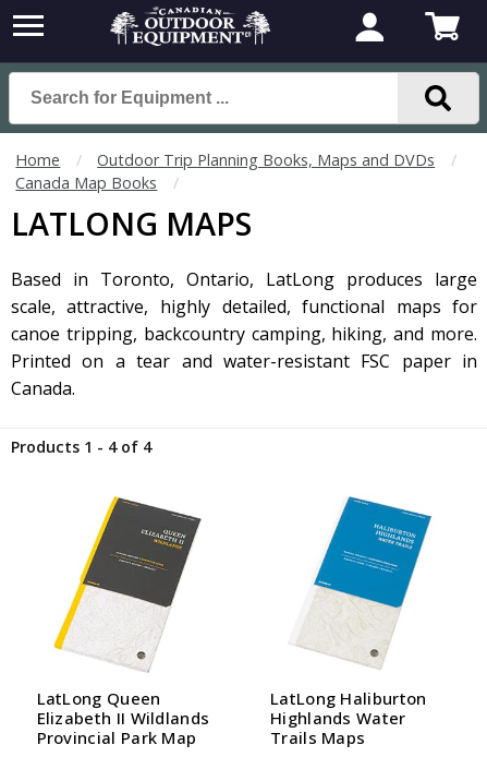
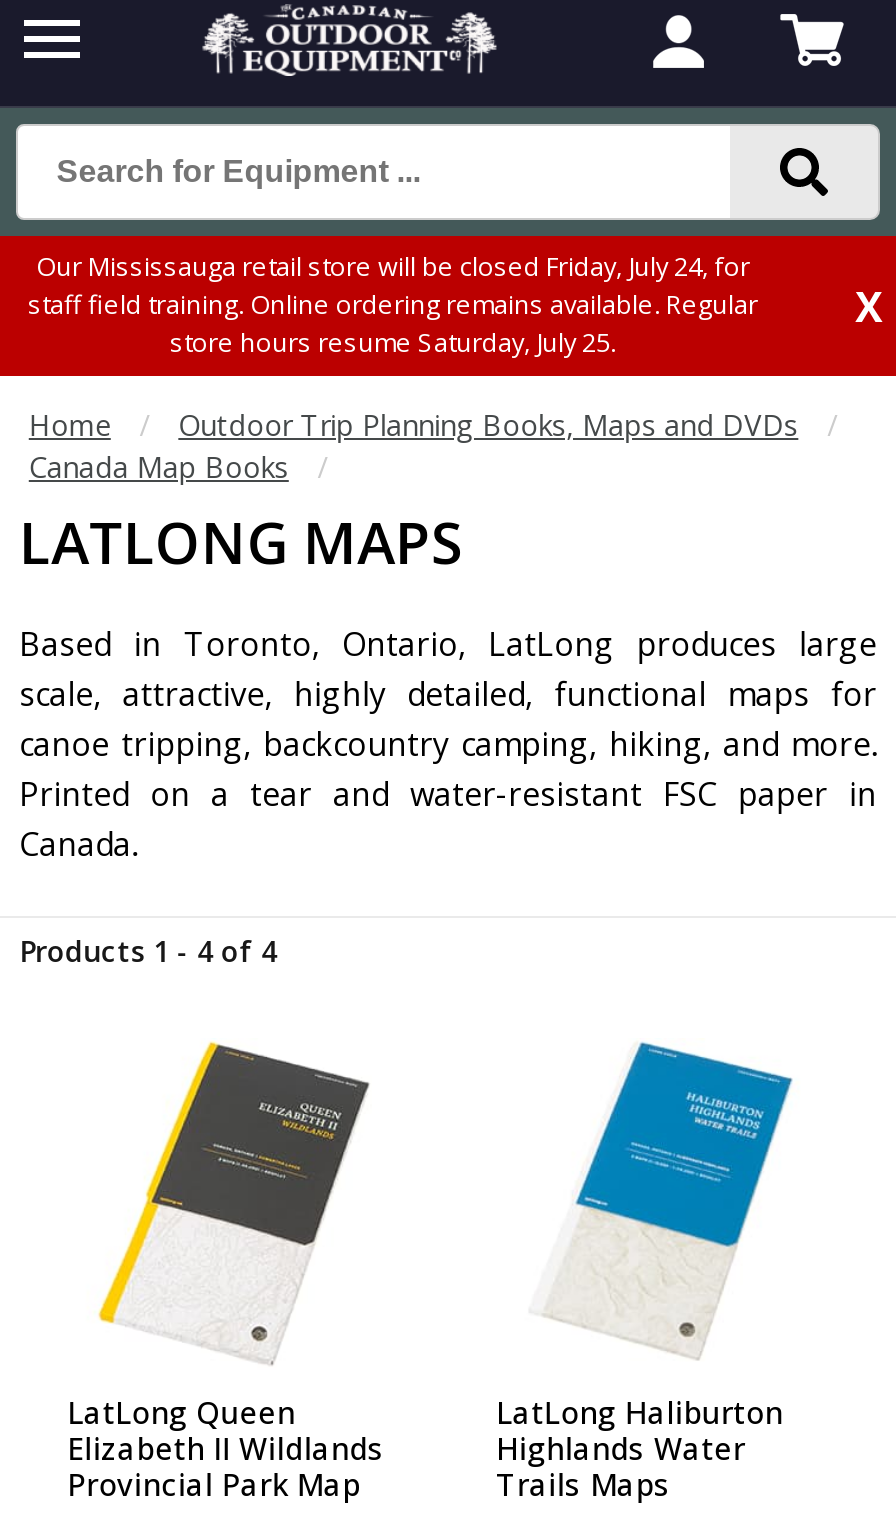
+ Our Mississauga retail store will be closed Friday, July 24, for
+ staff field training. Online ordering remains available. Regular
+ store hours resume Saturday, July 25.

+ X
